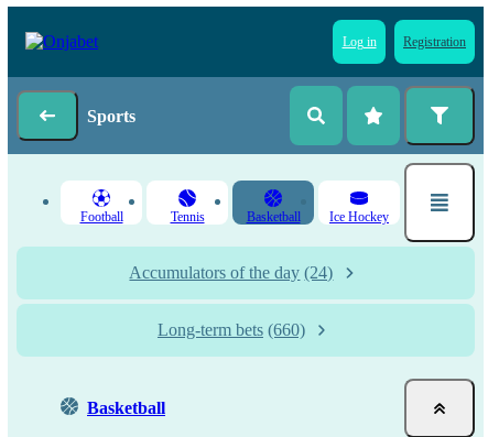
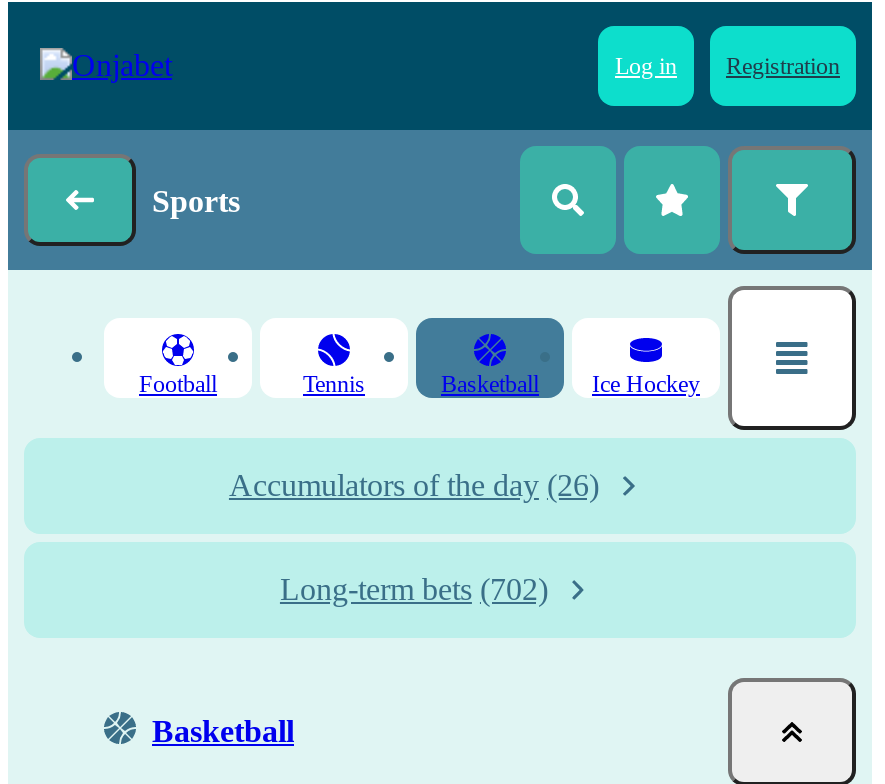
- Accumulators of the day (24)
+ Accumulators of the day (26)

- Long-term bets (660)
+ Long-term bets (702)
